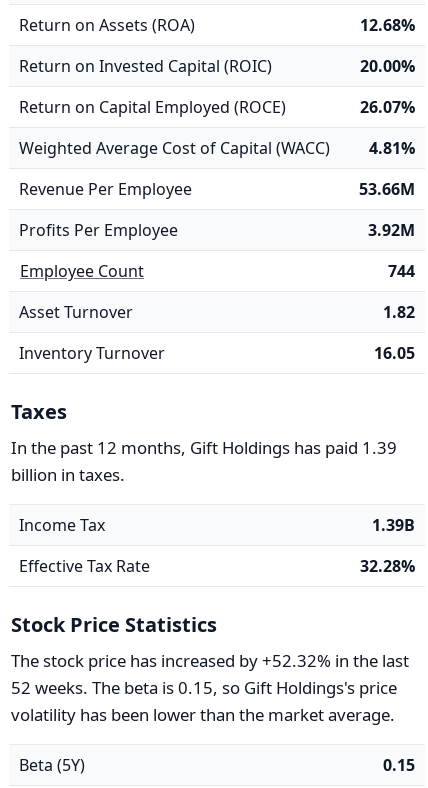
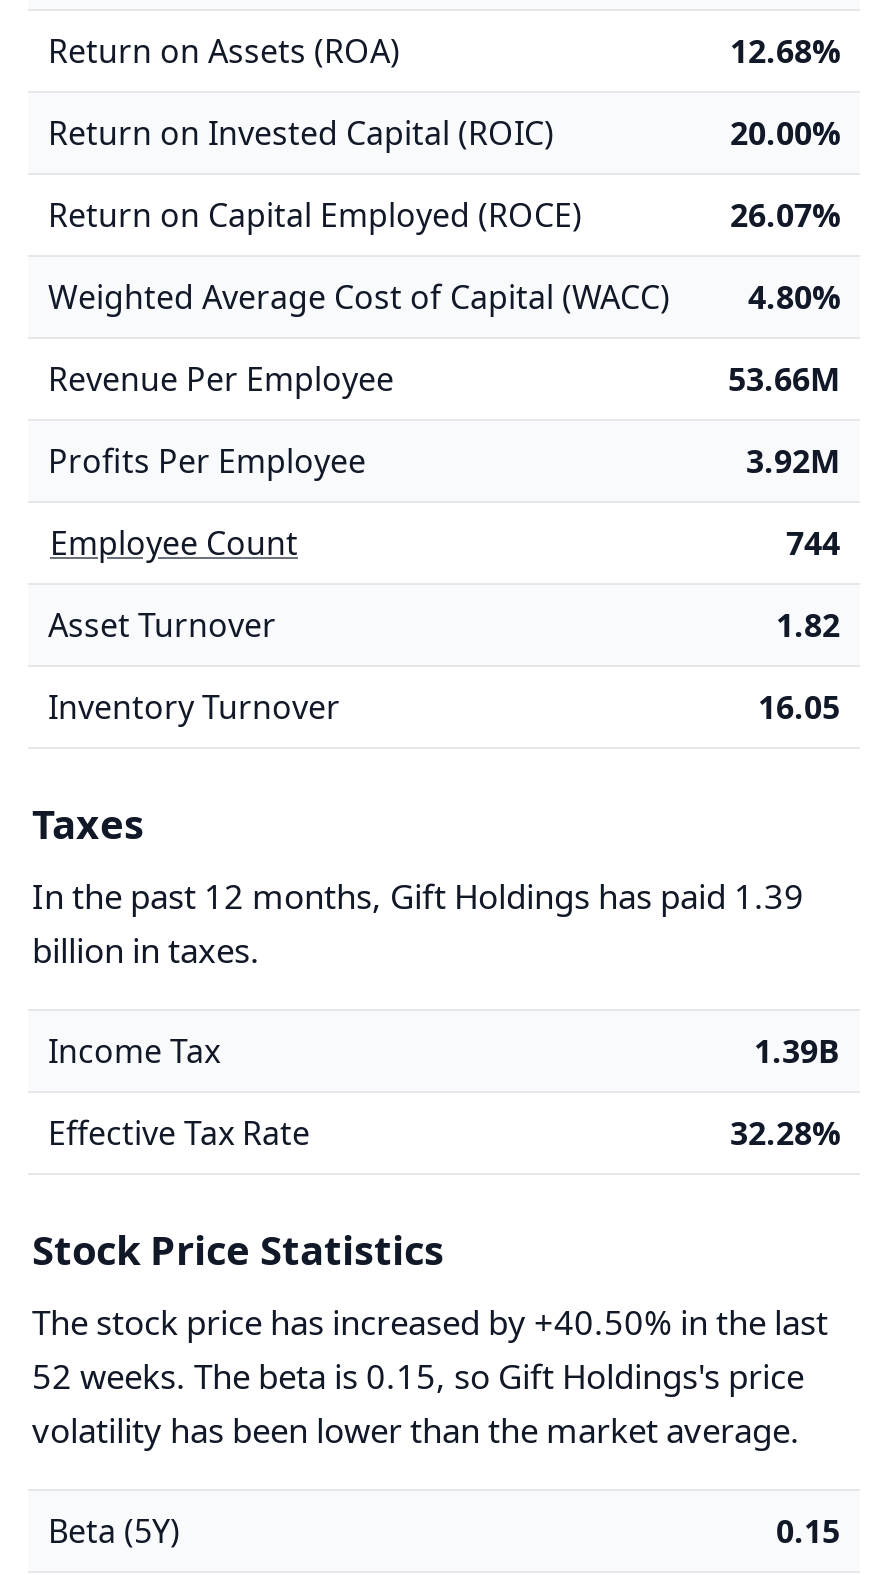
- Weighted Average Cost of Capital (WACC) 4.81%
+ Weighted Average Cost of Capital (WACC) 4.80%

- The stock price has increased by +52.32% in the last
+ The stock price has increased by +40.50% in the last
